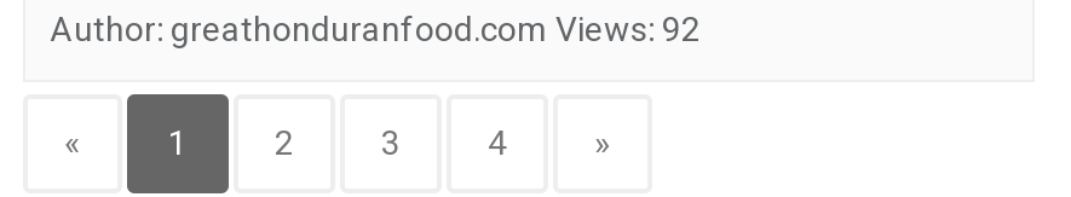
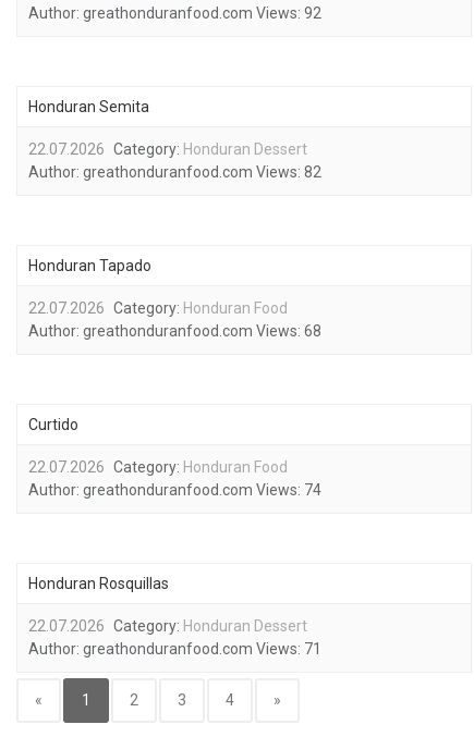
+ Honduran Semita
+ 22.07.2026 Category: Honduran Dessert
+ Author: greathonduranfood.com Views: 82

+ Honduran Tapado
+ 22.07.2026 Category: Honduran Food
+ Author: greathonduranfood.com Views: 68

+ Curtido
+ 22.07.2026 Category: Honduran Food
+ Author: greathonduranfood.com Views: 74

+ Honduran Rosquillas
+ 22.07.2026 Category: Honduran Dessert
+ Author: greathonduranfood.com Views: 71
